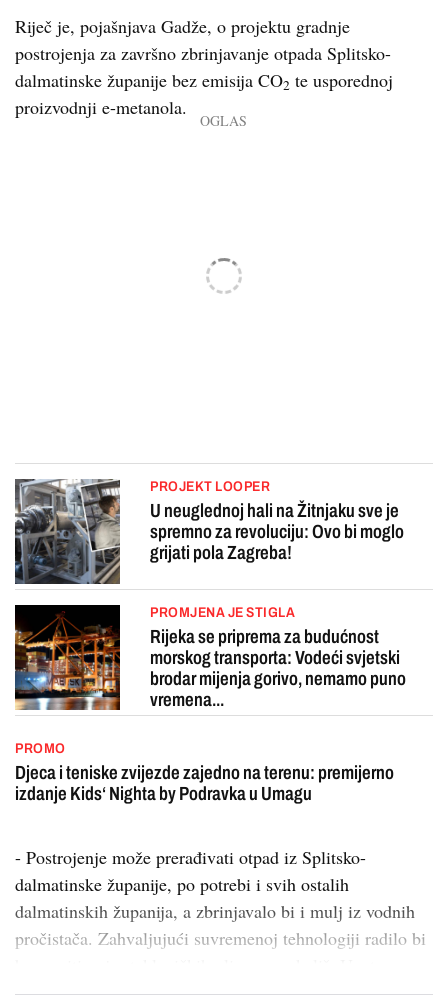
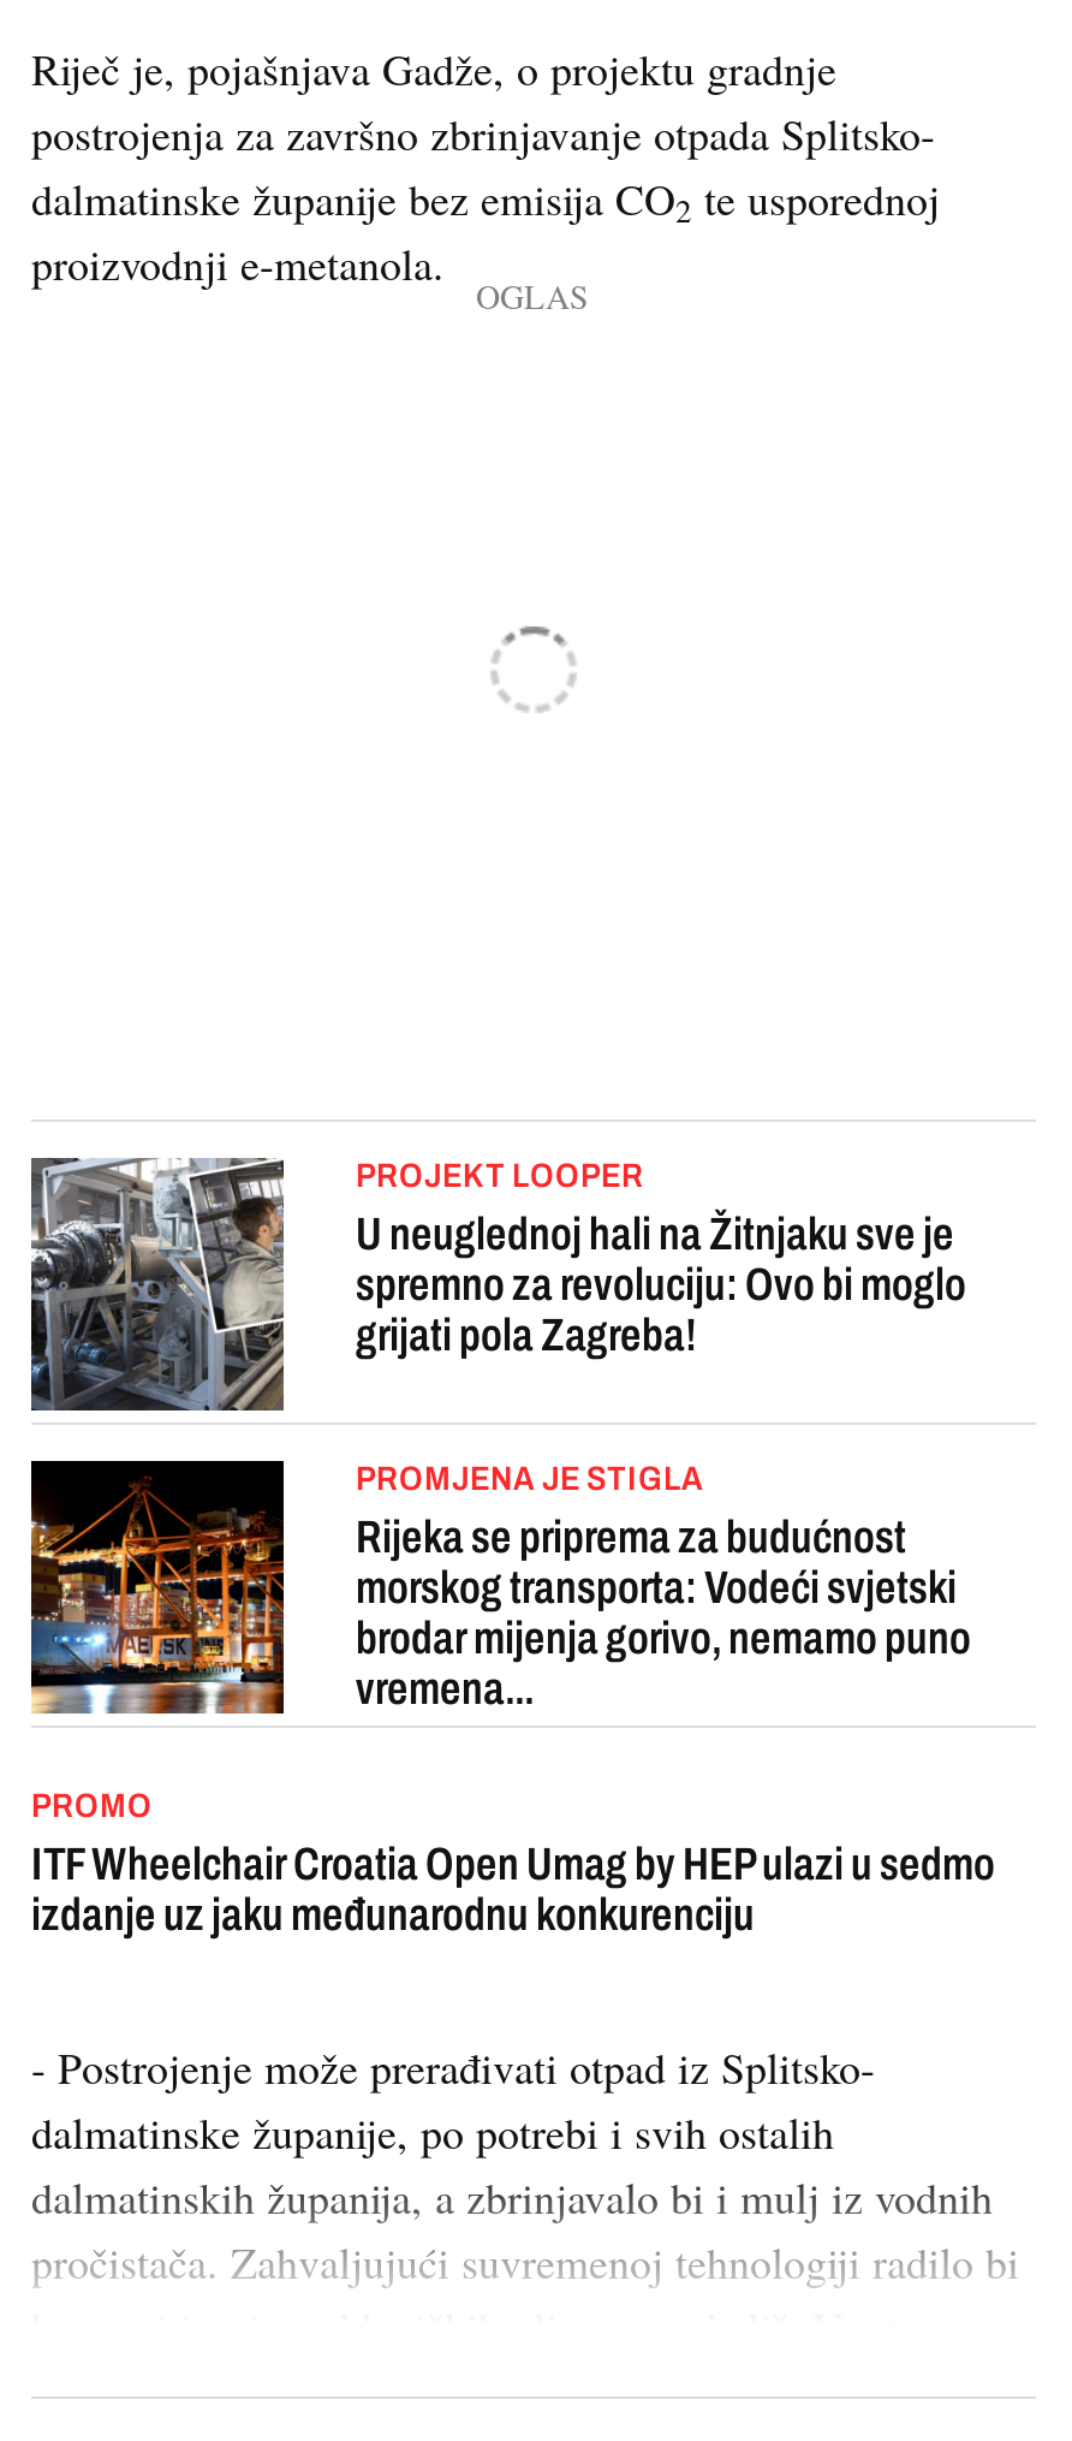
- Djeca i teniske zvijezde zajedno na terenu: premijerno
- izdanje Kids‘ Nighta by Podravka u Umagu
+ ITF Wheelchair Croatia Open Umag by HEP ulazi u sedmo
+ izdanje uz jaku međunarodnu konkurenciju
